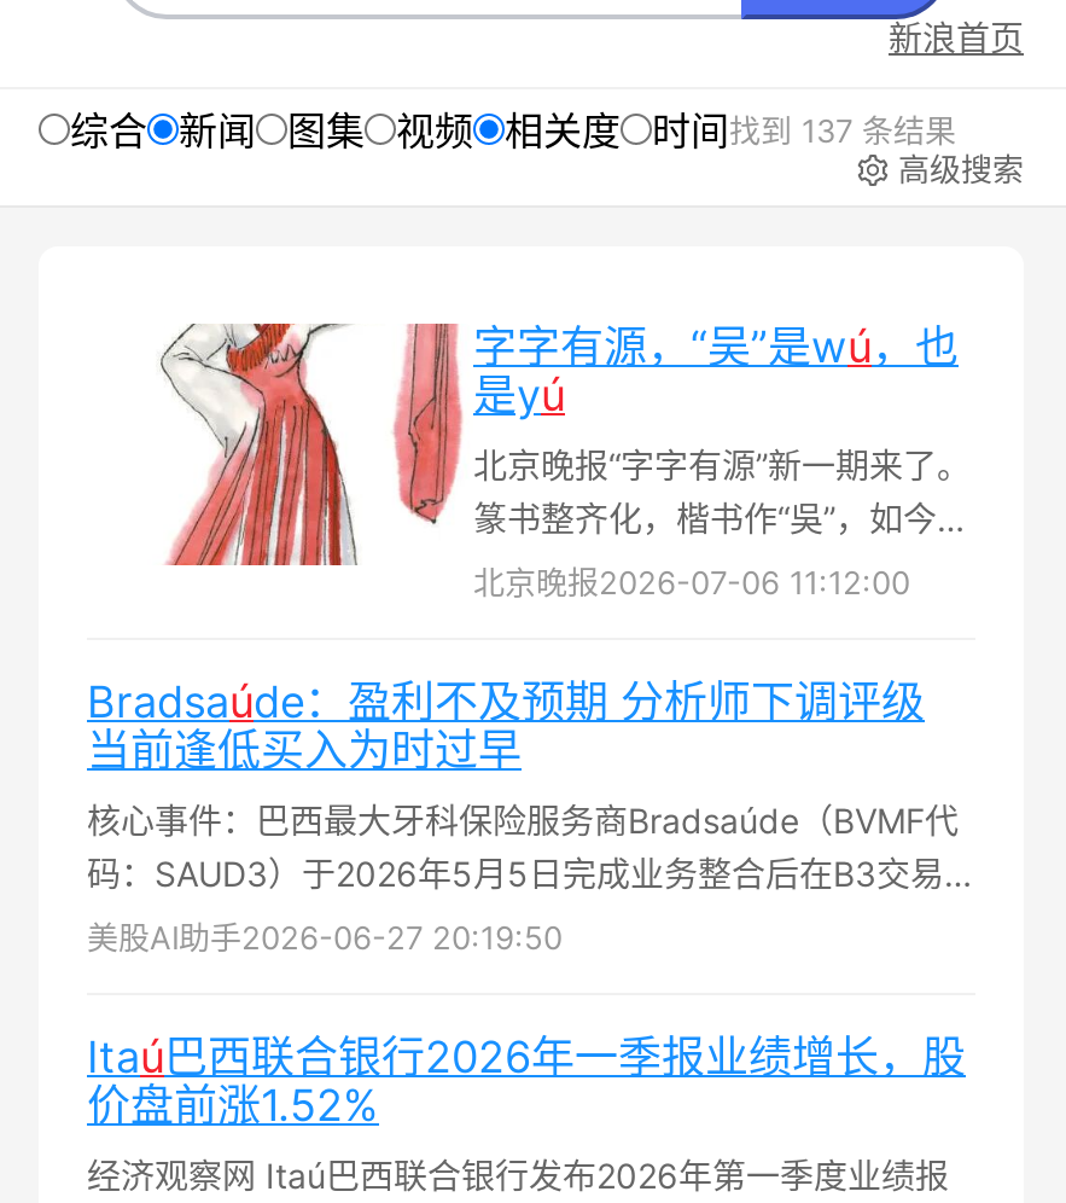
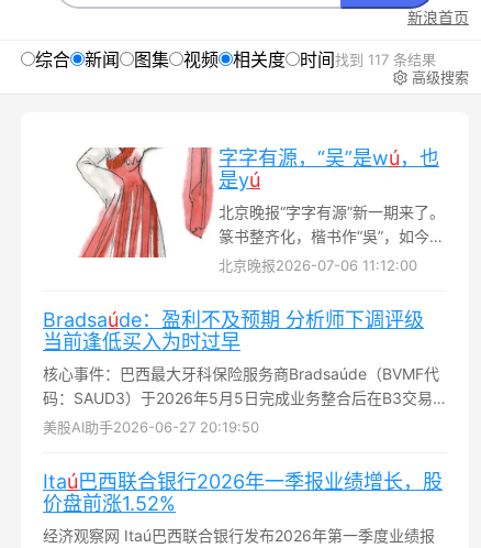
- 时间找到 137 条结果
+ 时间找到 117 条结果
